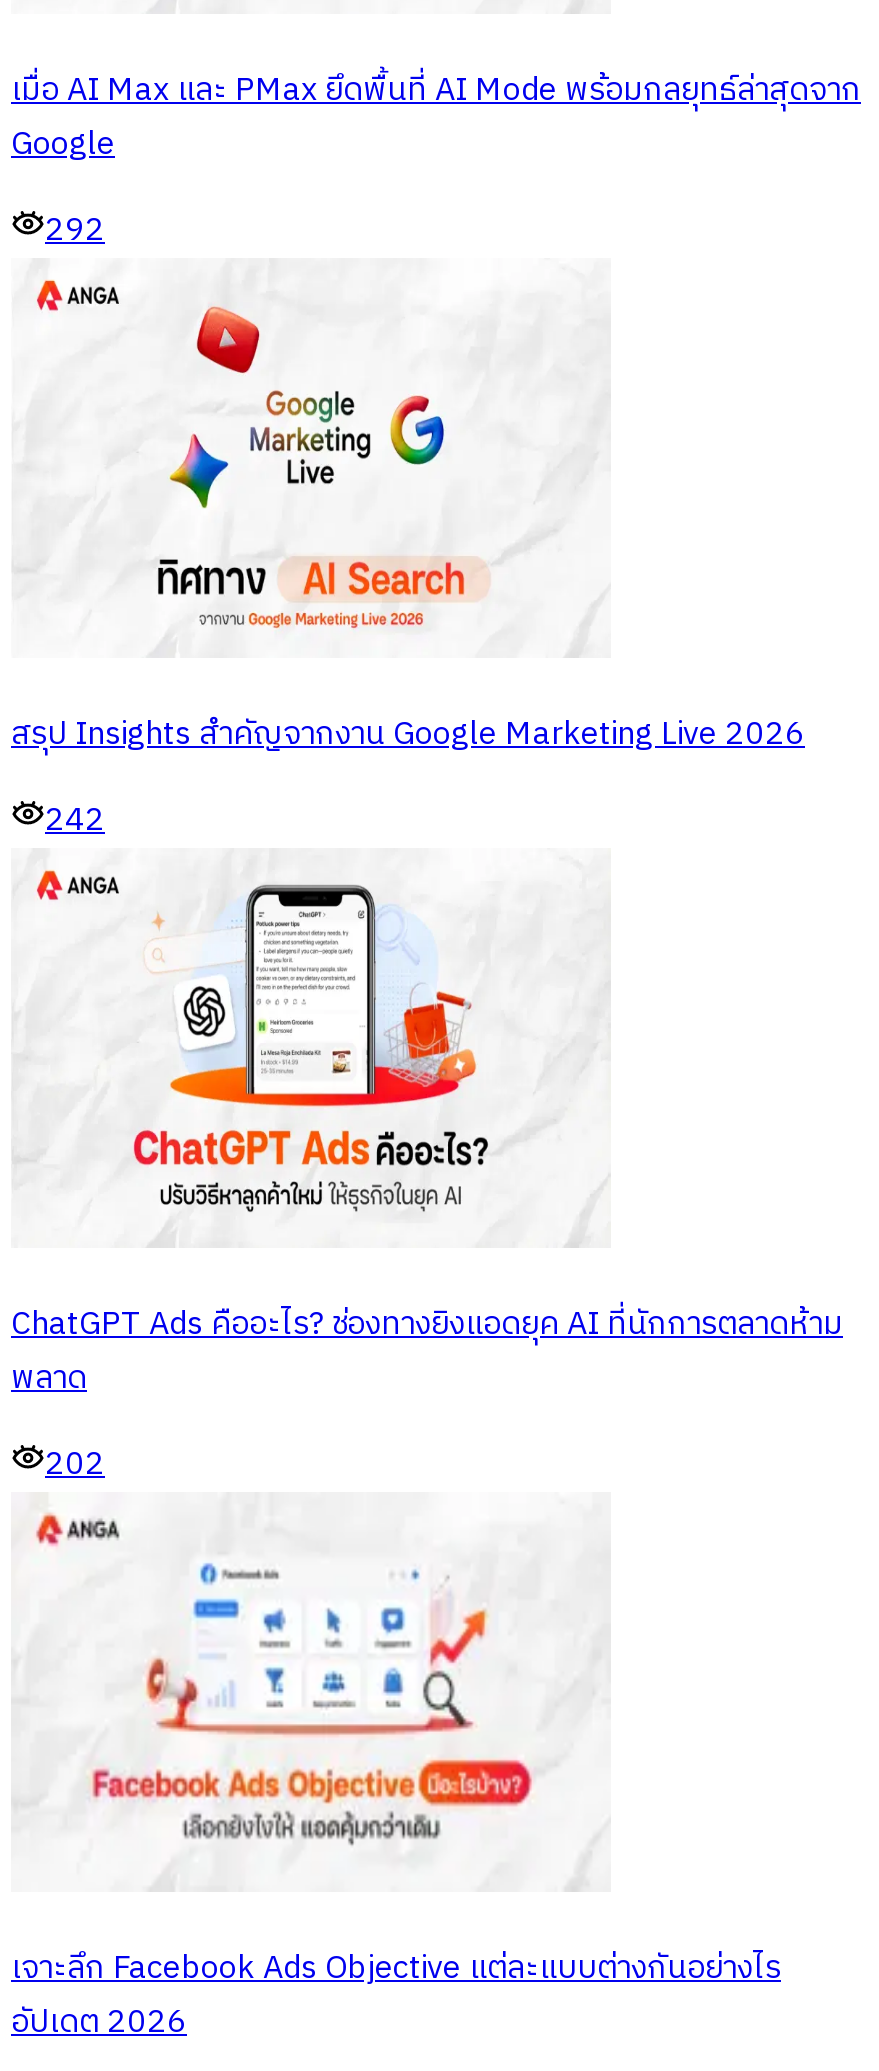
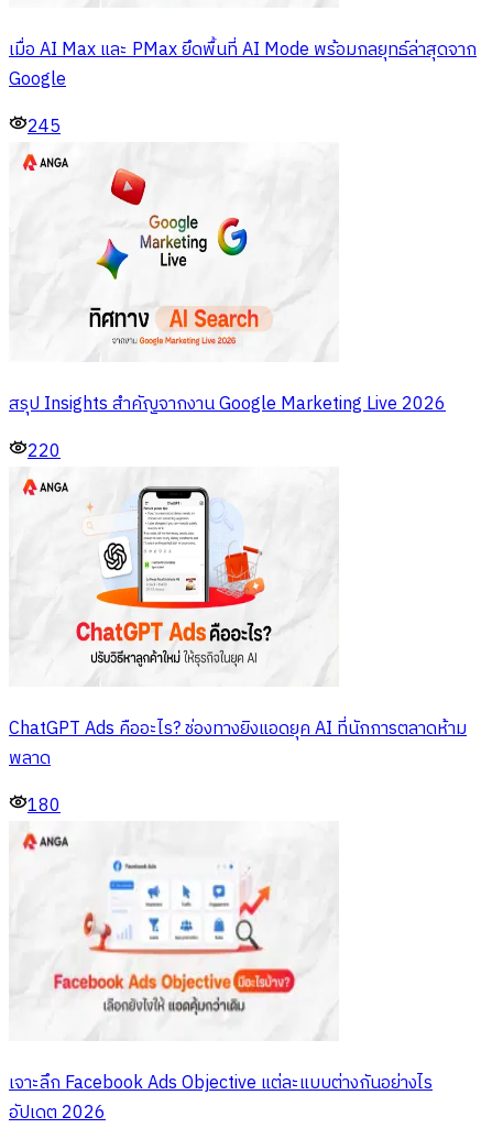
- 292
+ 245

- 242
+ 220

- 202
+ 180
